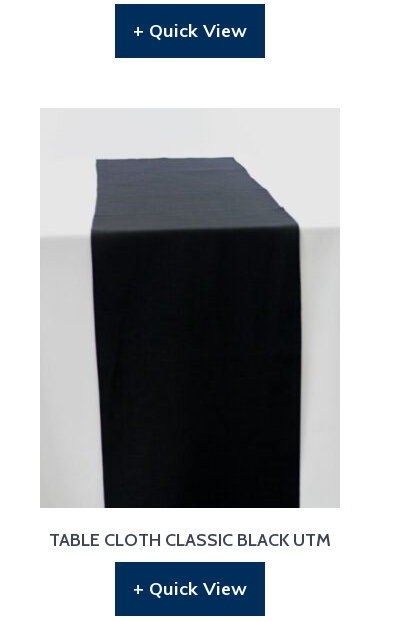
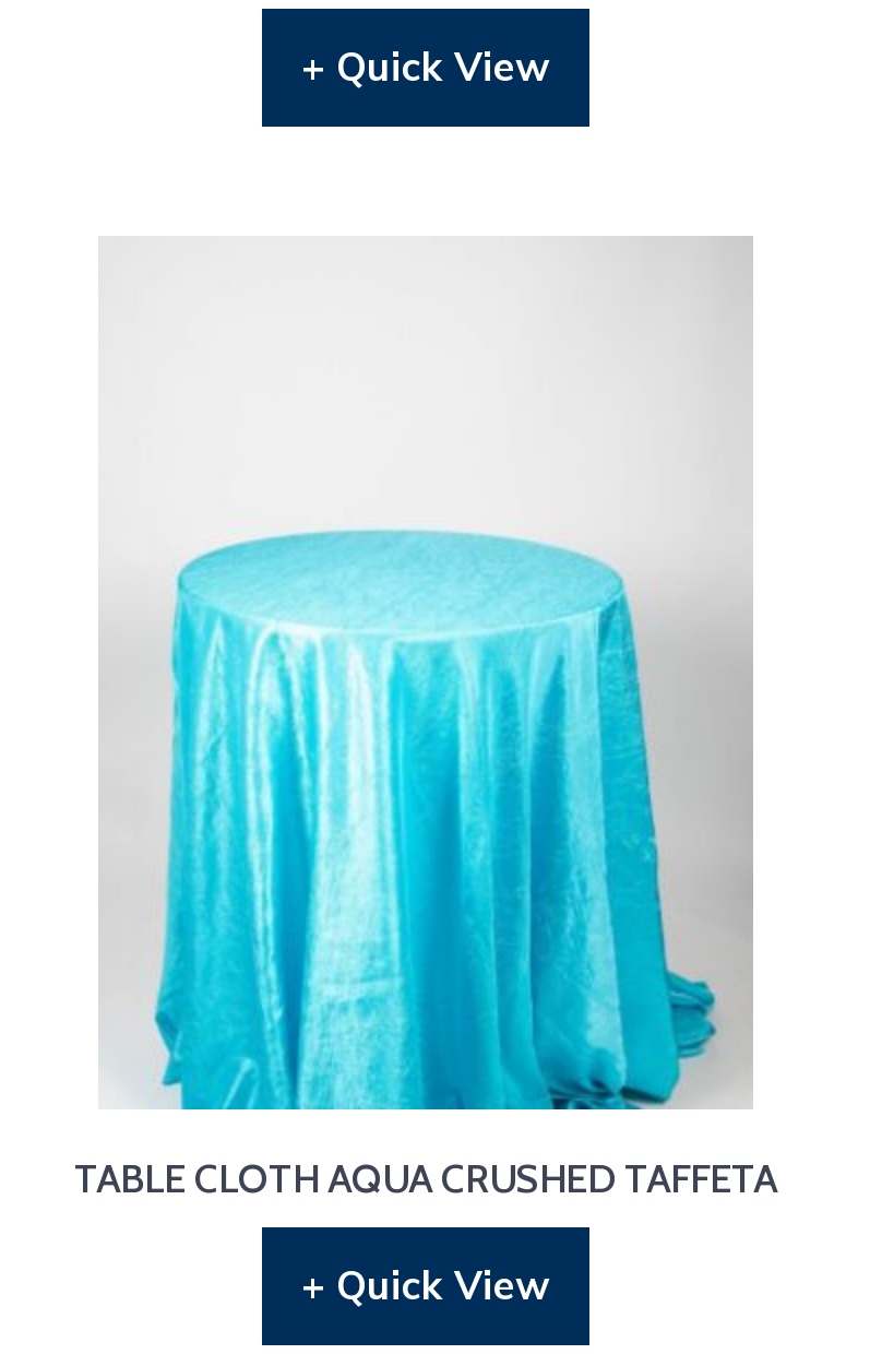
- [image]
- TABLE CLOTH CLASSIC BLACK UTM
+ [image]
+ TABLE CLOTH AQUA CRUSHED TAFFETA
